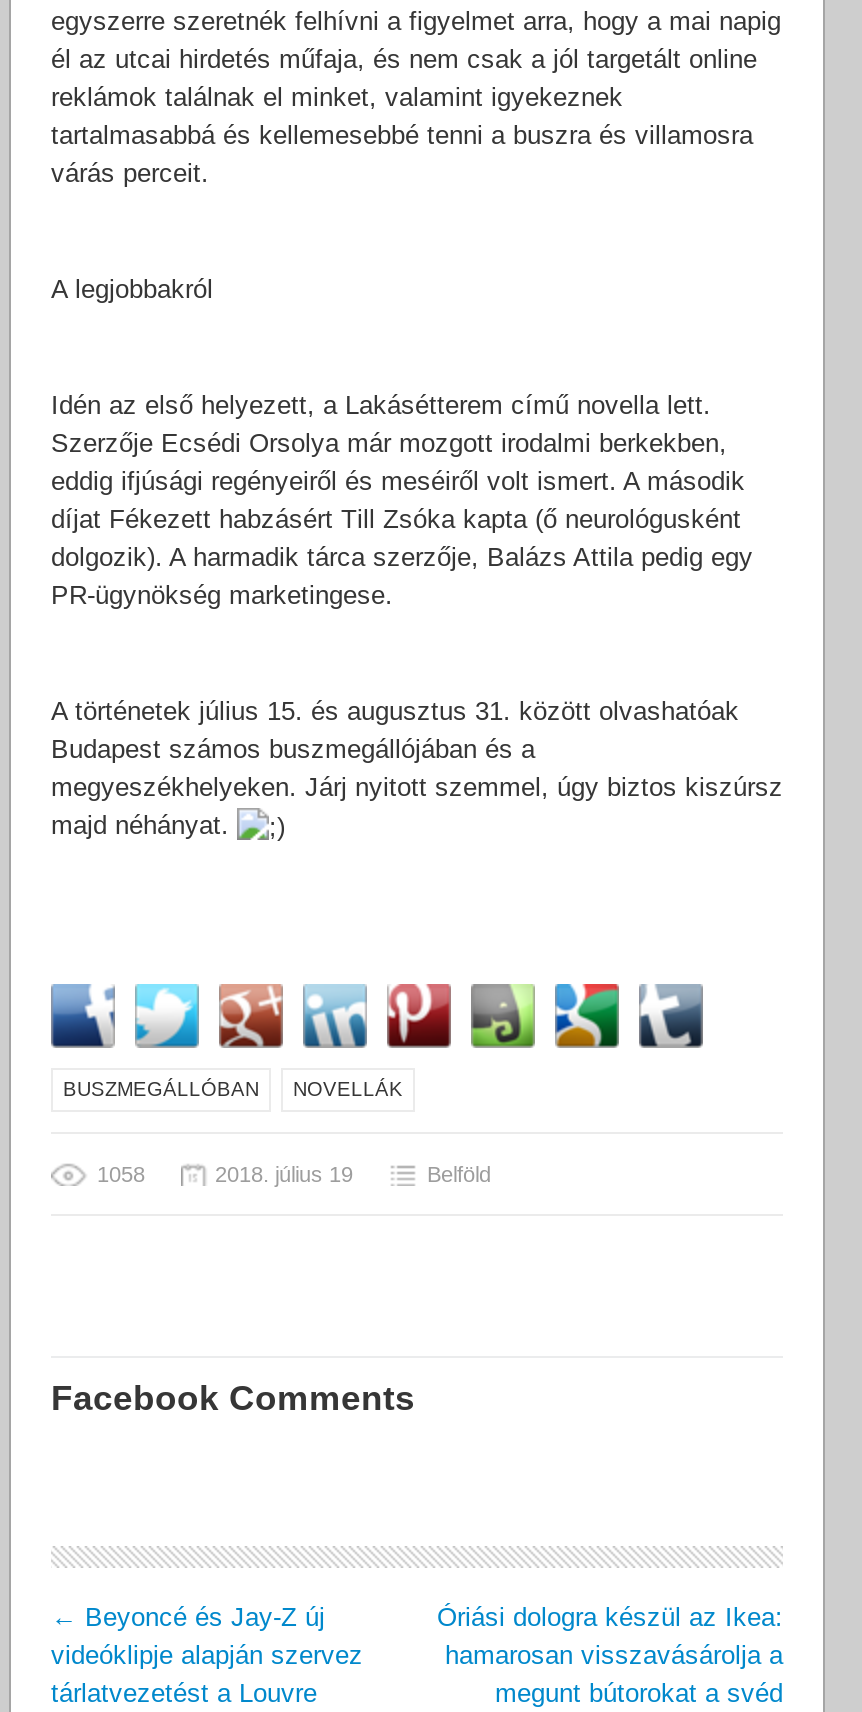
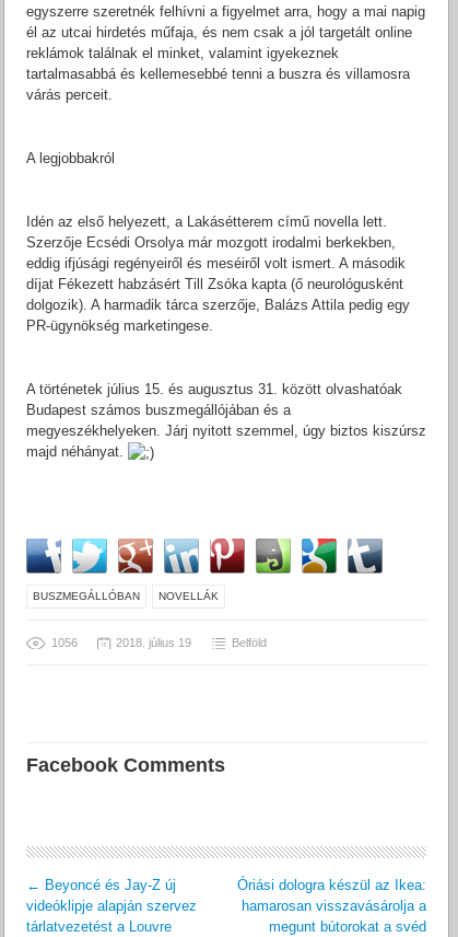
- 1058
+ 1056
